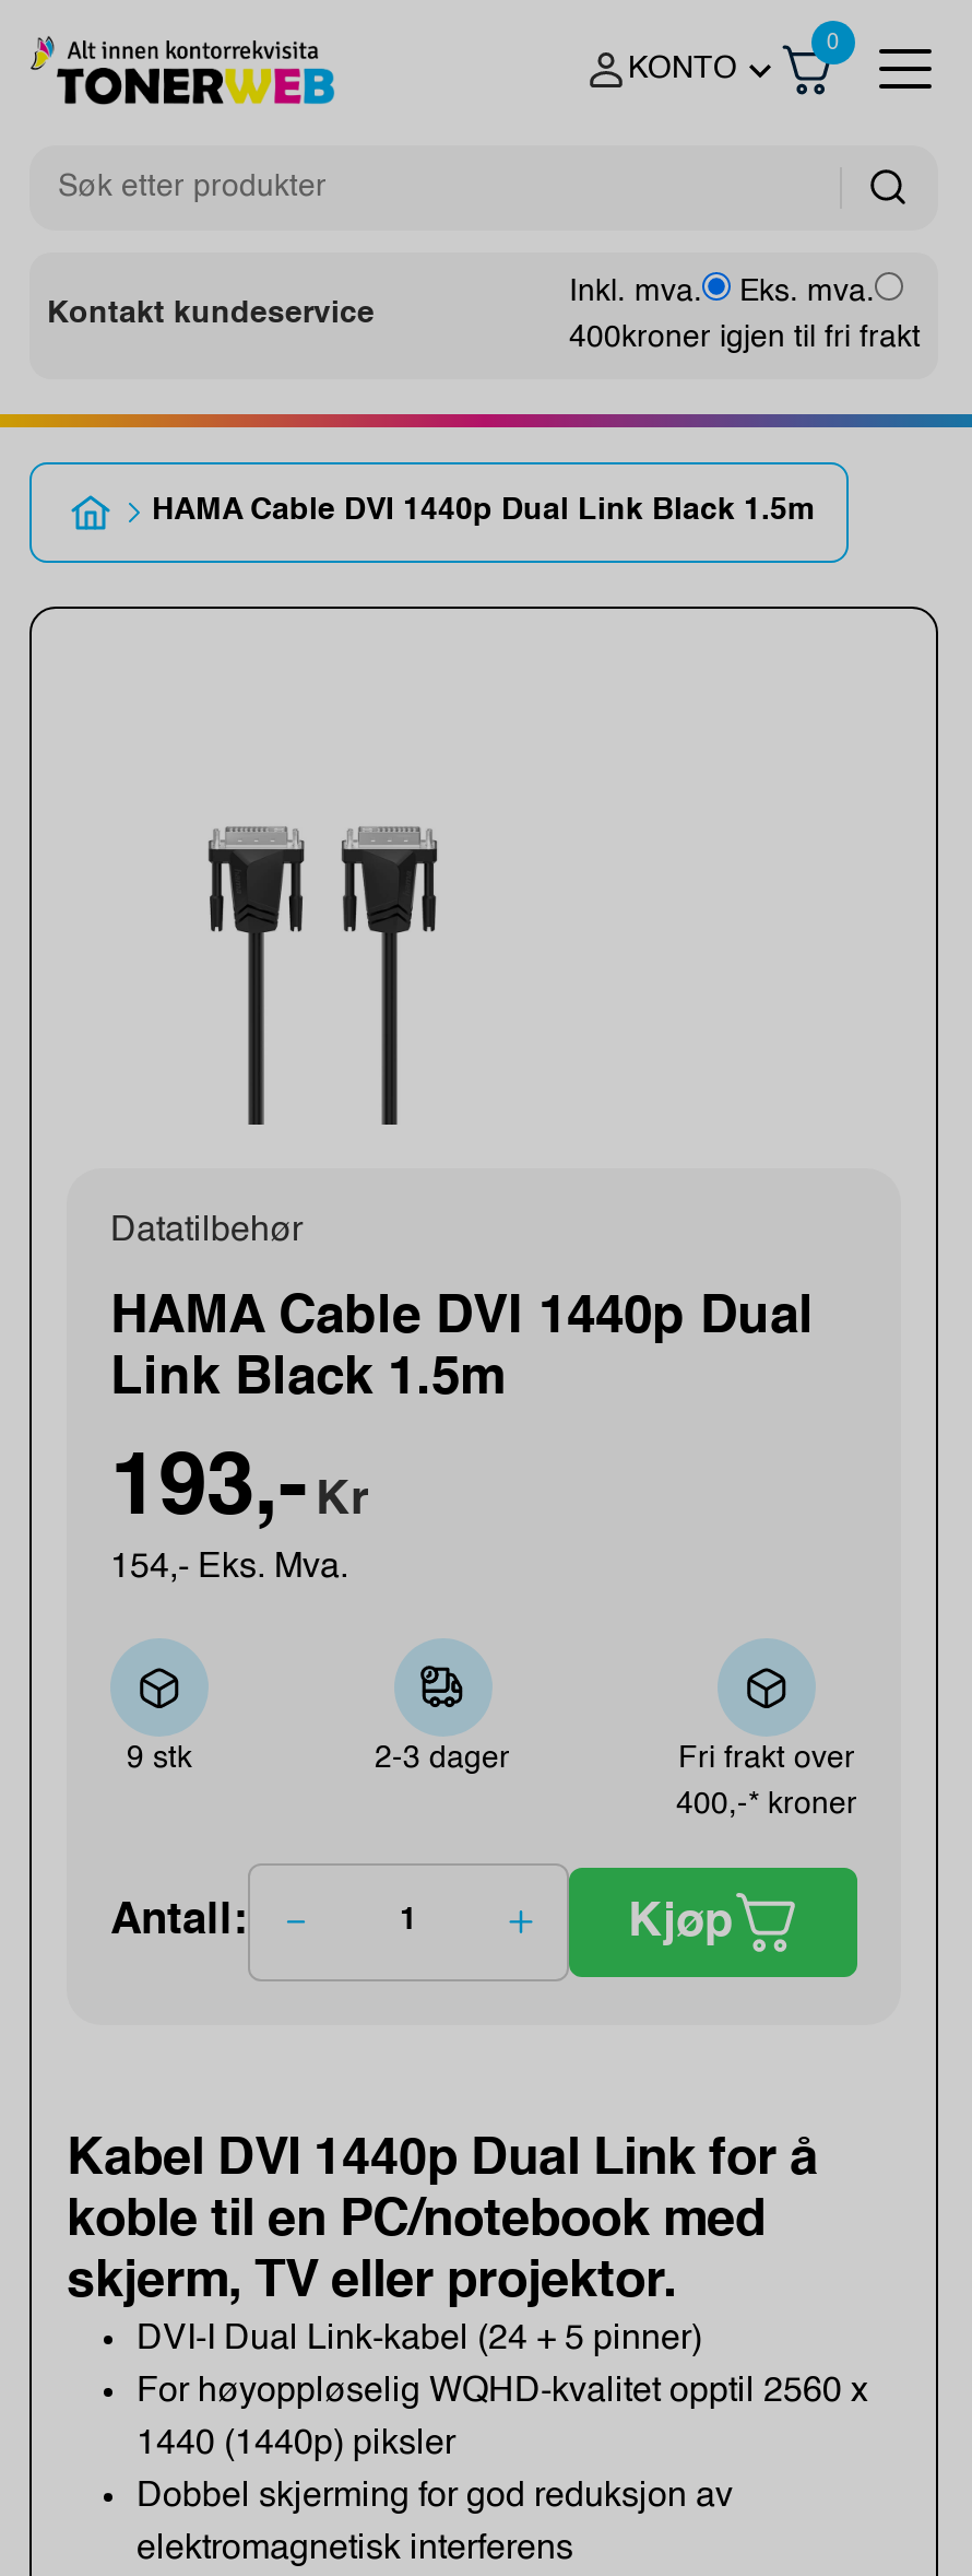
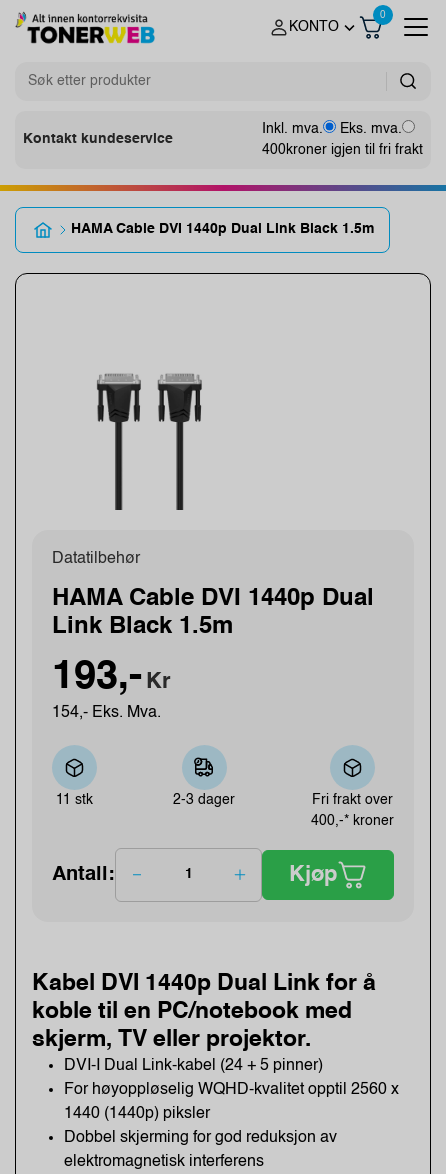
- 9 stk
+ 11 stk
